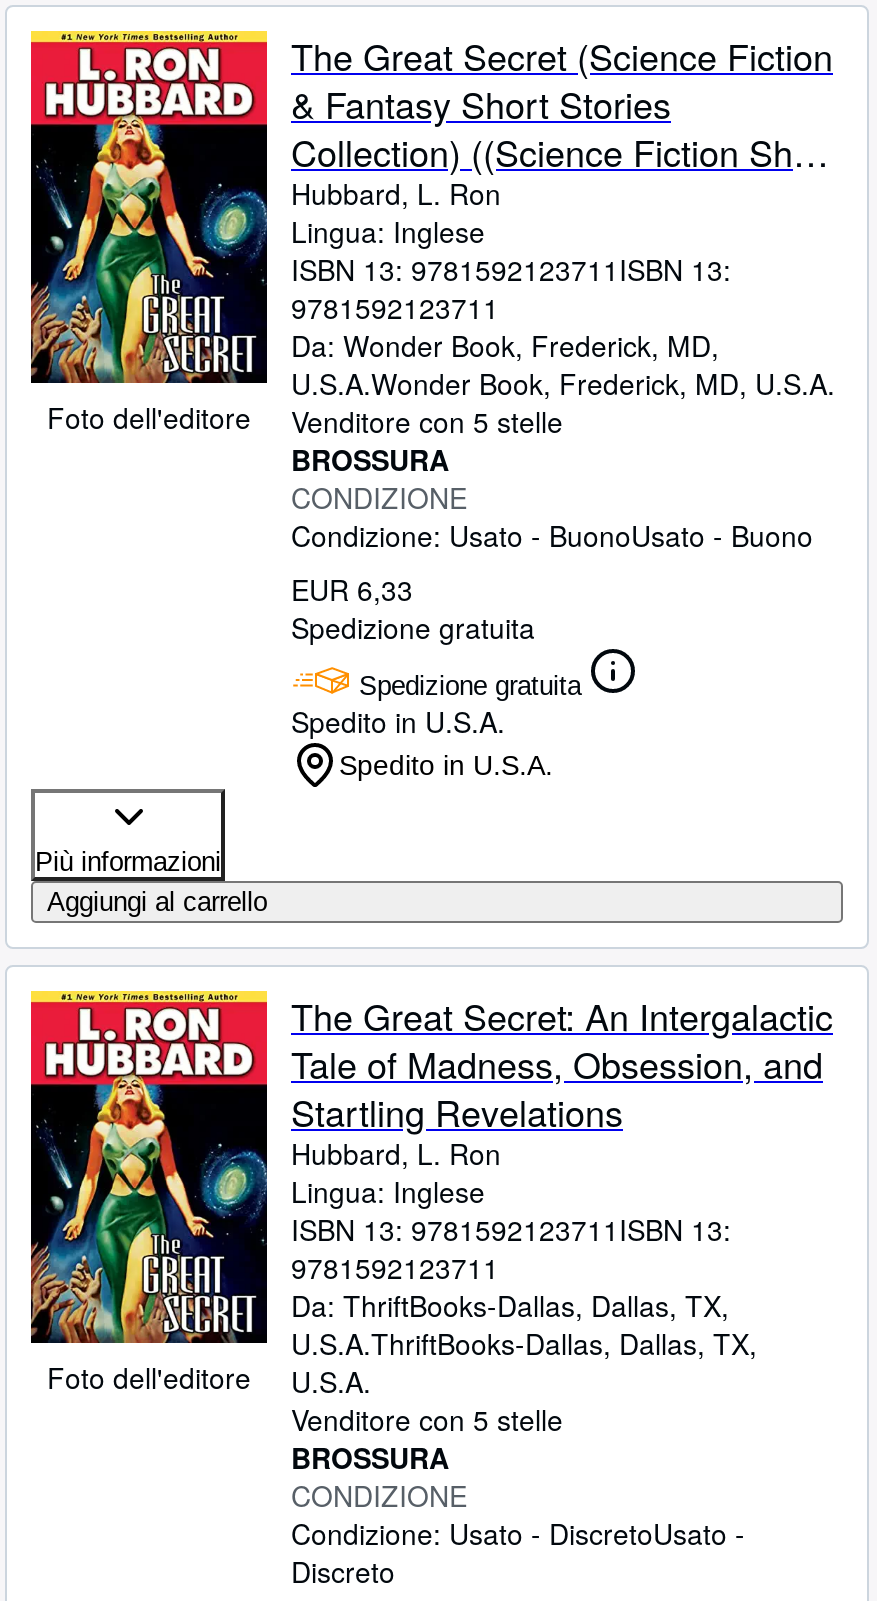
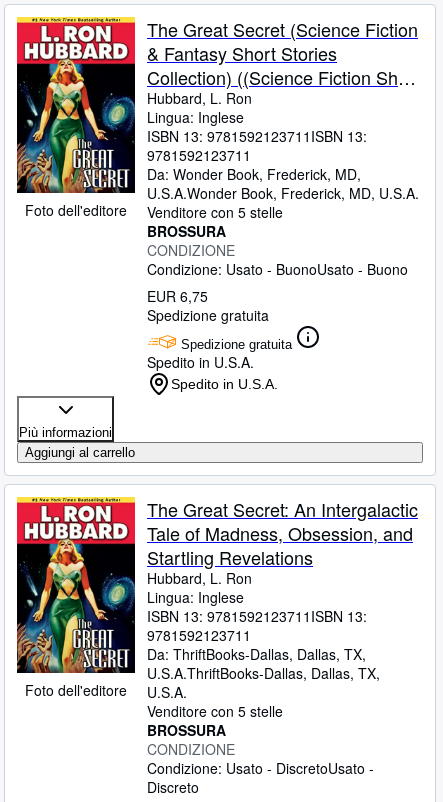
- EUR 6,33
+ EUR 6,75
